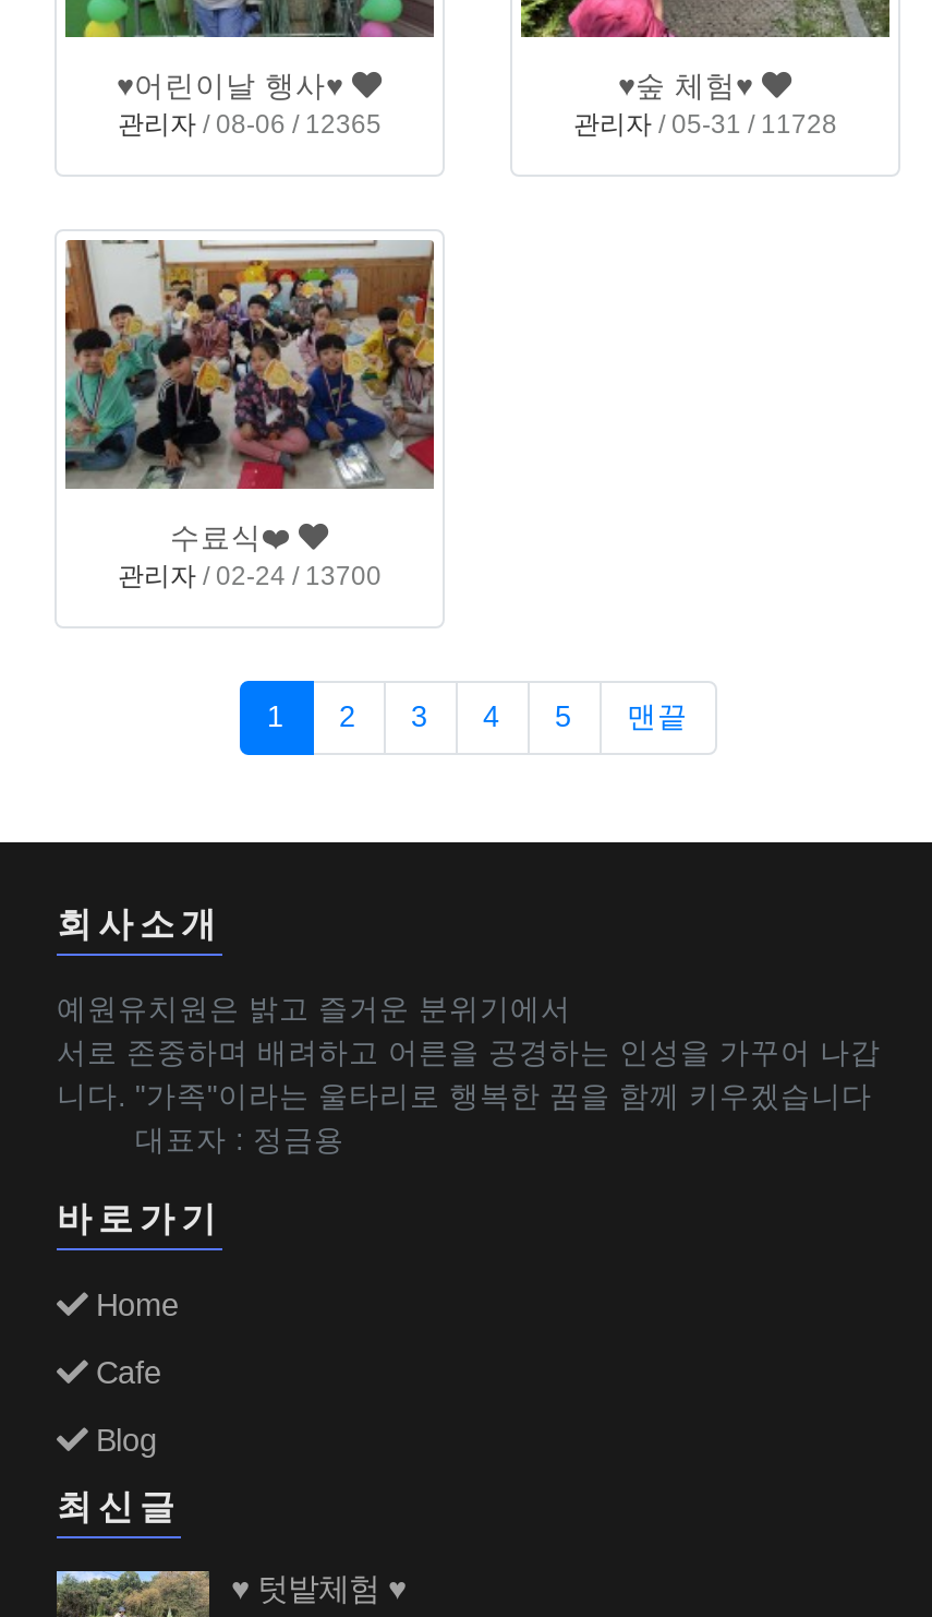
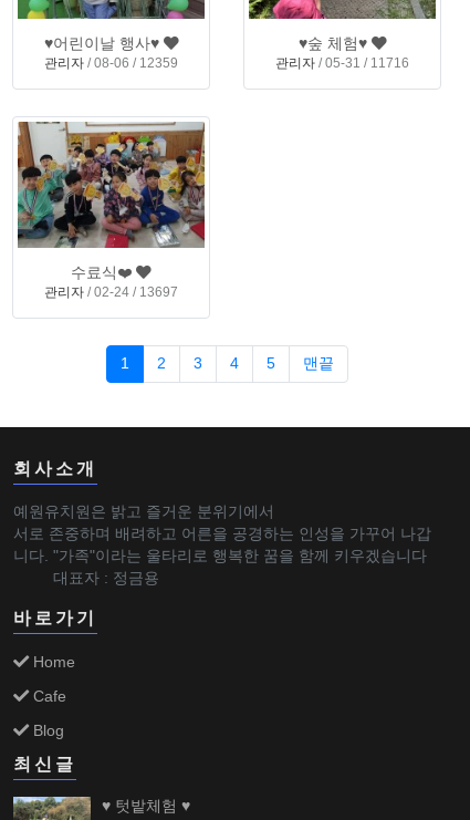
- 관리자 / 08-06 / 12365
+ 관리자 / 08-06 / 12359

- 관리자 / 05-31 / 11728
+ 관리자 / 05-31 / 11716

- 관리자 / 02-24 / 13700
+ 관리자 / 02-24 / 13697
